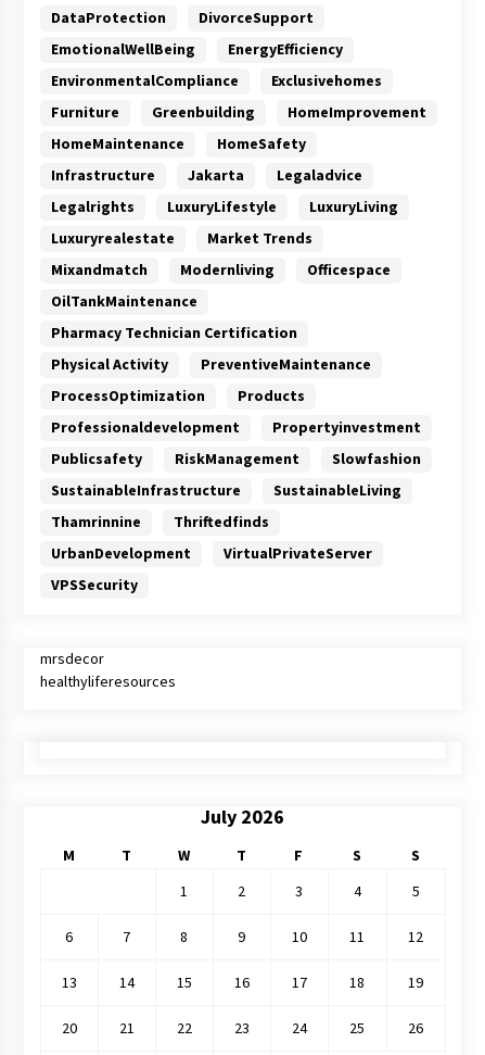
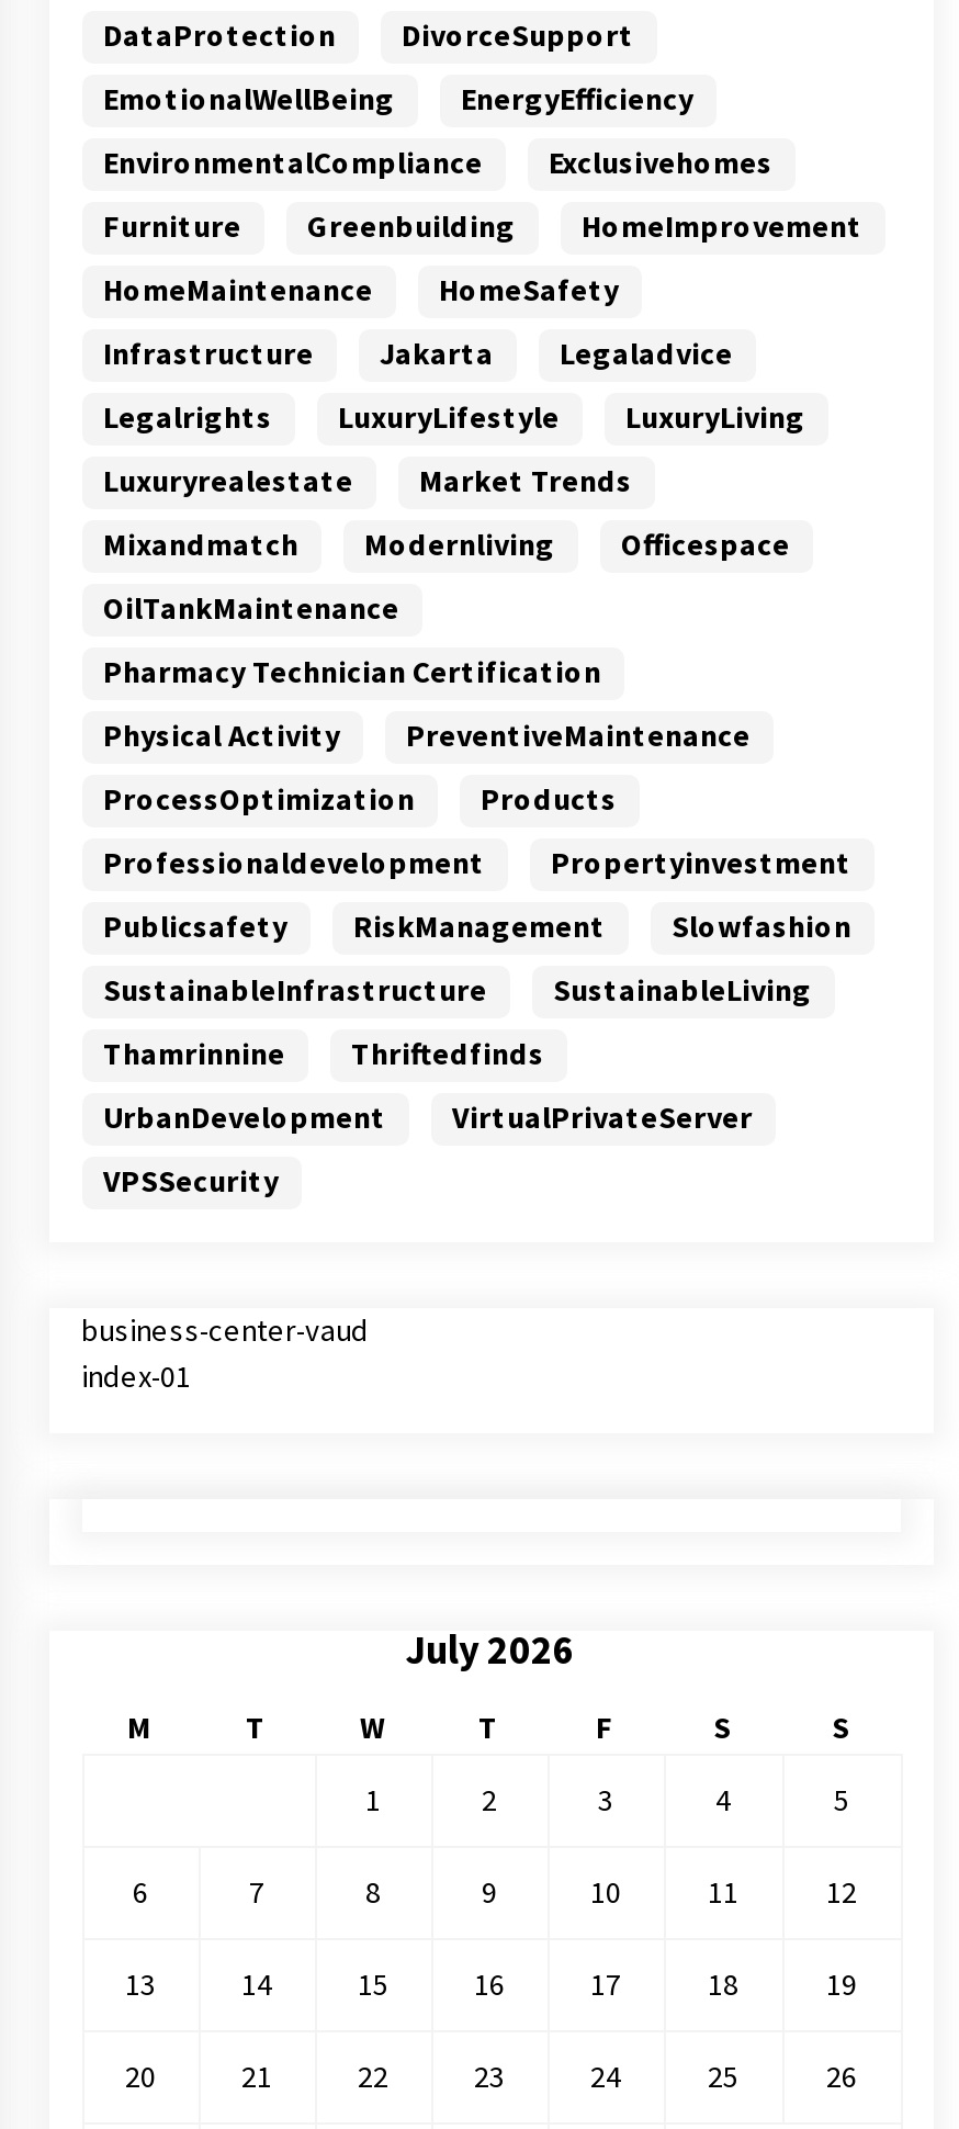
- mrsdecor
- healthyliferesources
+ business-center-vaud
+ index-01
